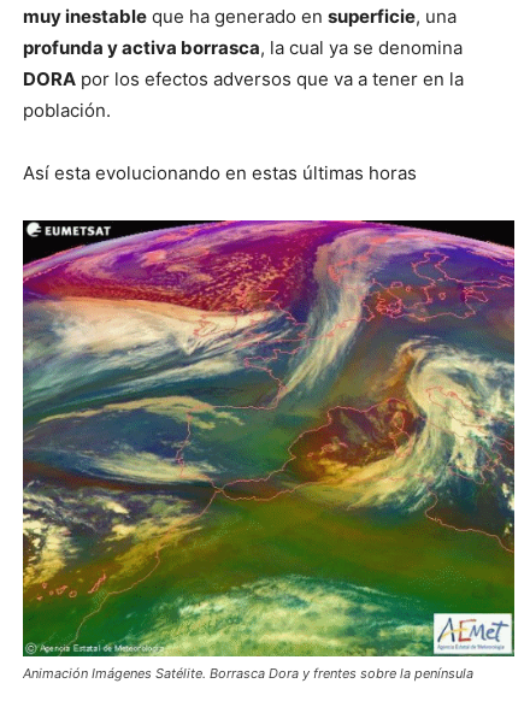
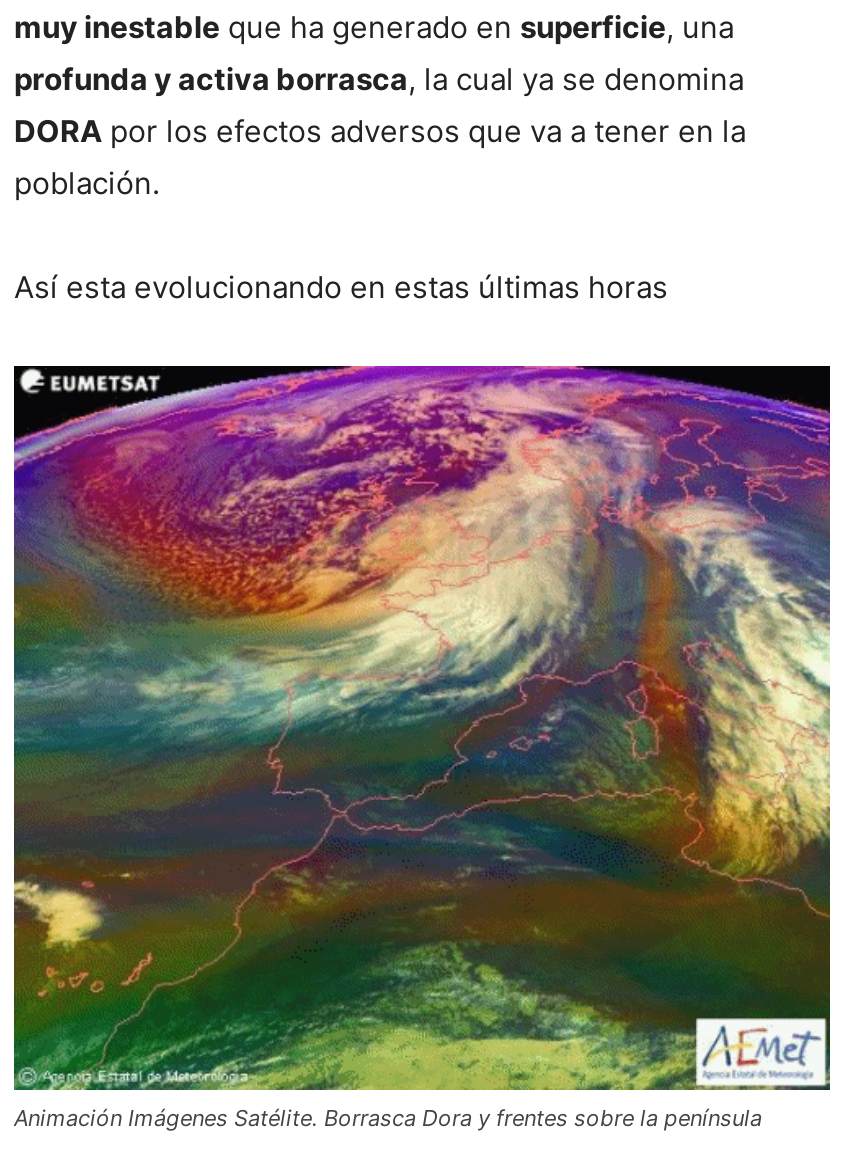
- [image]
+ [image]
